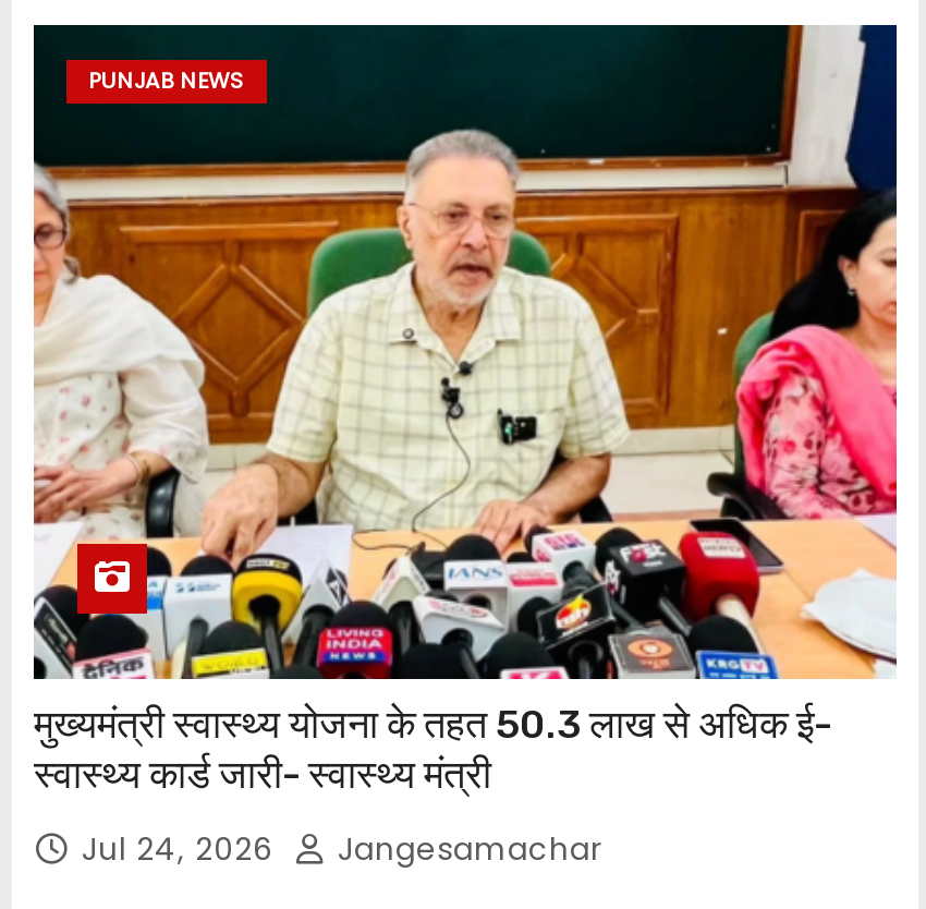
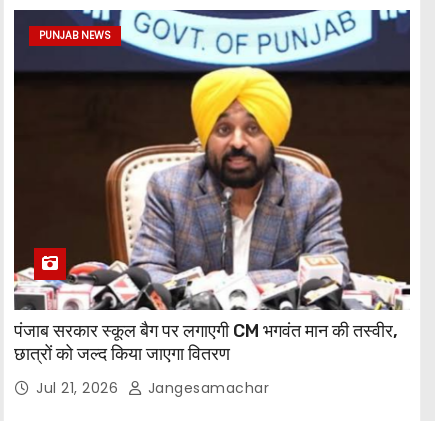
- [image]
- मुख्यमंत्री स्वास्थ्य योजना के तहत 50.3 लाख से अधिक ई-
- स्वास्थ्य कार्ड जारी- स्वास्थ्य मंत्री
+ [image]
+ पंजाब सरकार स्कूल बैग पर लगाएगी CM भगवंत मान की तस्वीर,
+ छात्रों को जल्द किया जाएगा वितरण

- Jul 24, 2026 Jangesamachar
+ Jul 21, 2026 Jangesamachar
